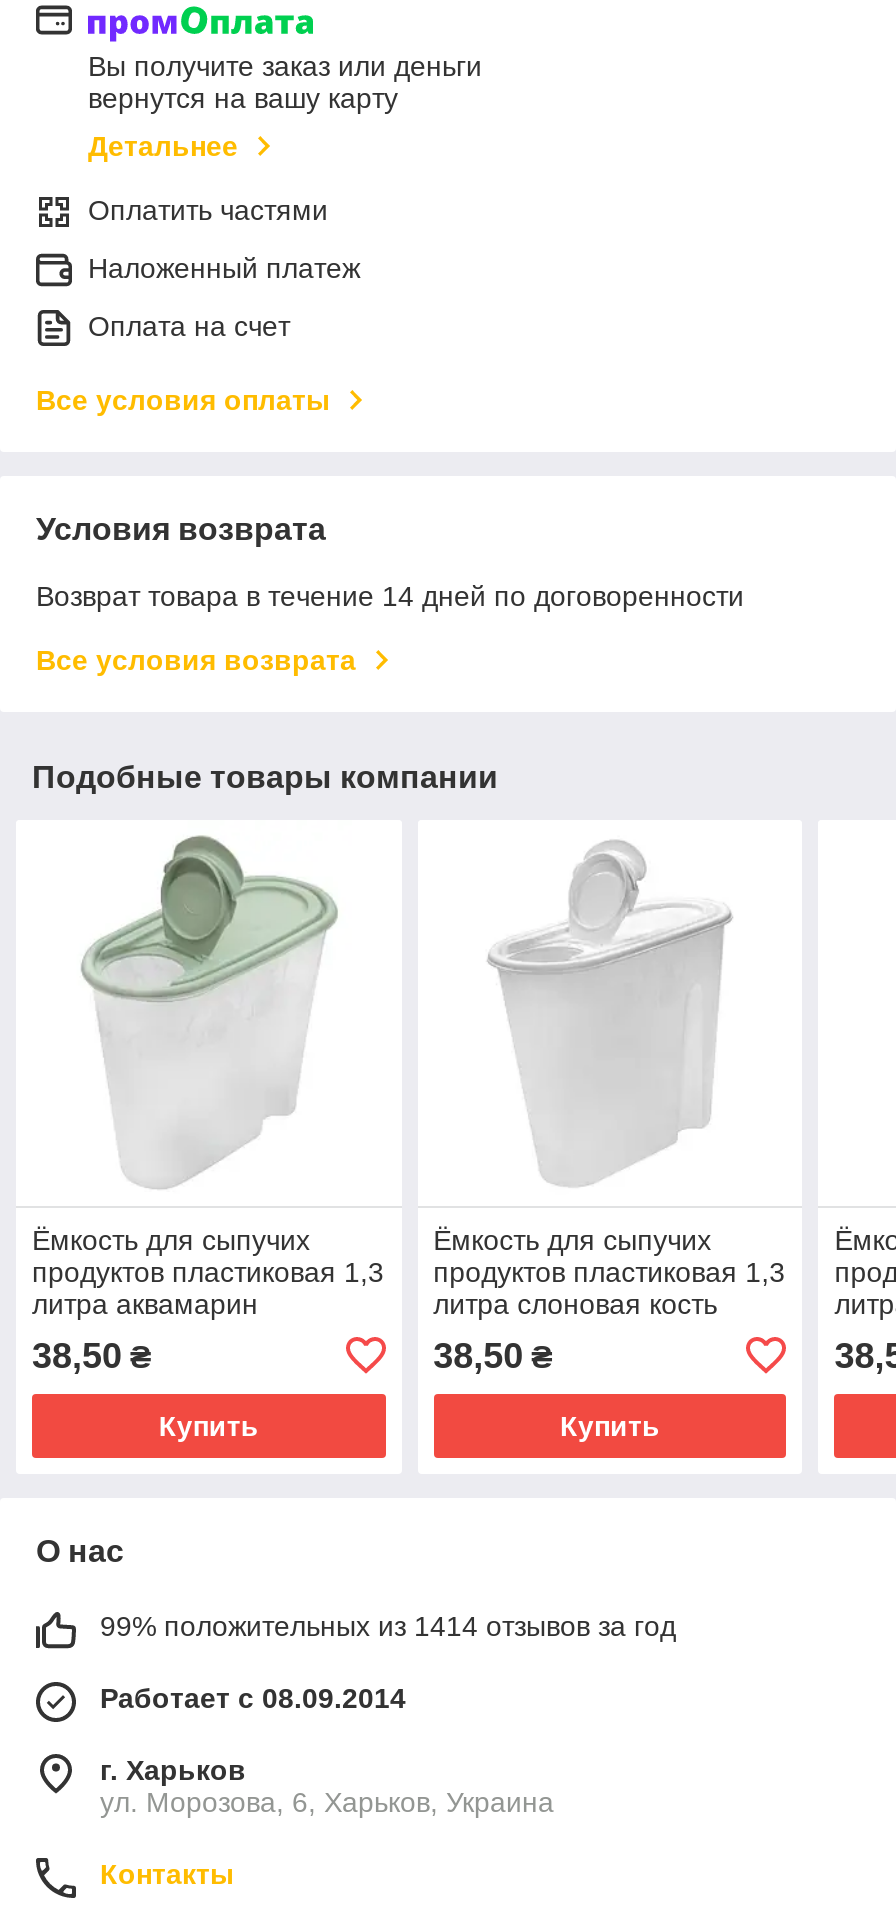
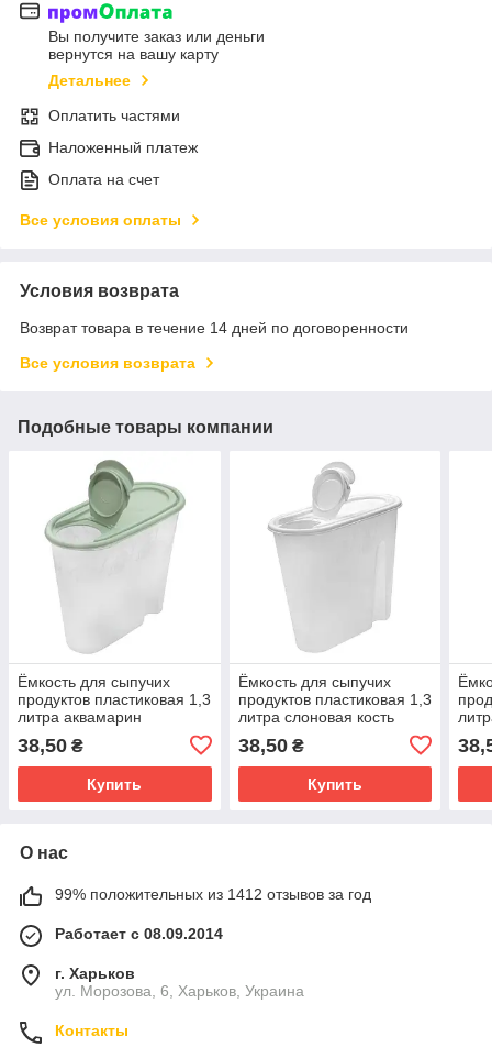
- 99% положительных из 1414 отзывов за год
+ 99% положительных из 1412 отзывов за год
